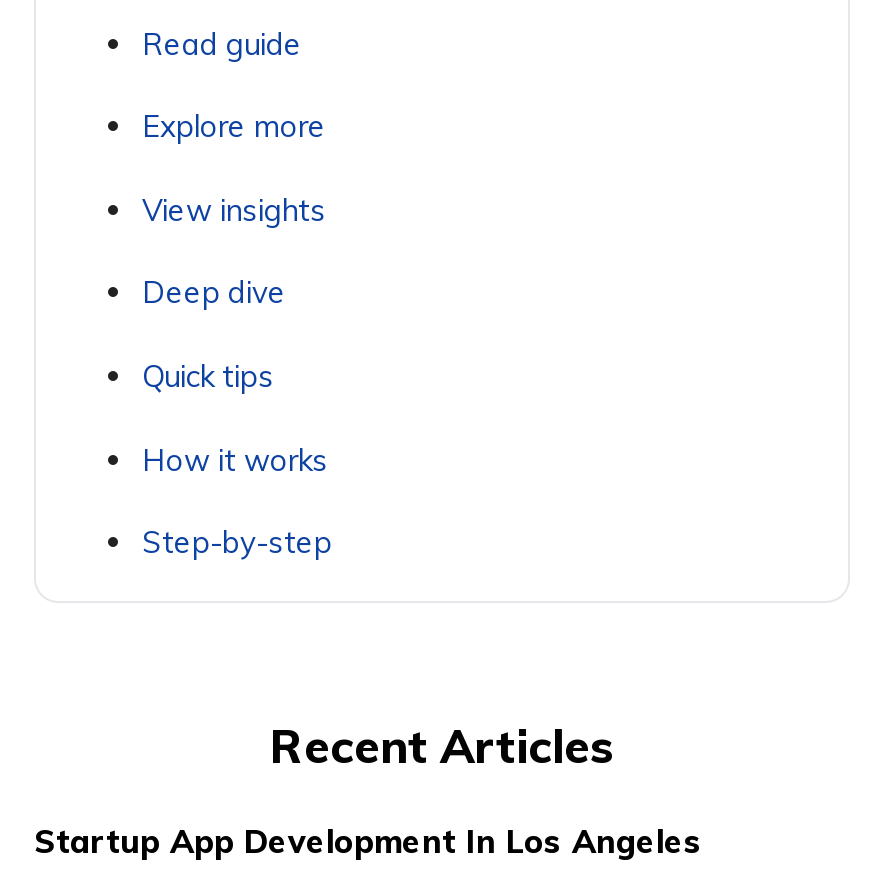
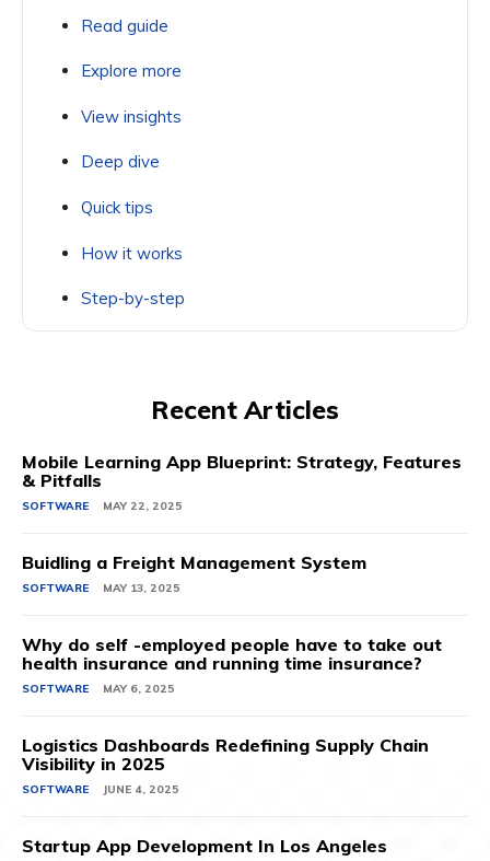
+ Mobile Learning App Blueprint: Strategy, Features
+ & Pitfalls
+ SOFTWARE
+ MAY 22, 2025
+ Buidling a Freight Management System
+ SOFTWARE
+ MAY 13, 2025
+ Why do self -employed people have to take out
+ health insurance and running time insurance?
+ SOFTWARE
+ MAY 6, 2025
+ Logistics Dashboards Redefining Supply Chain
+ Visibility in 2025
+ SOFTWARE
+ JUNE 4, 2025
